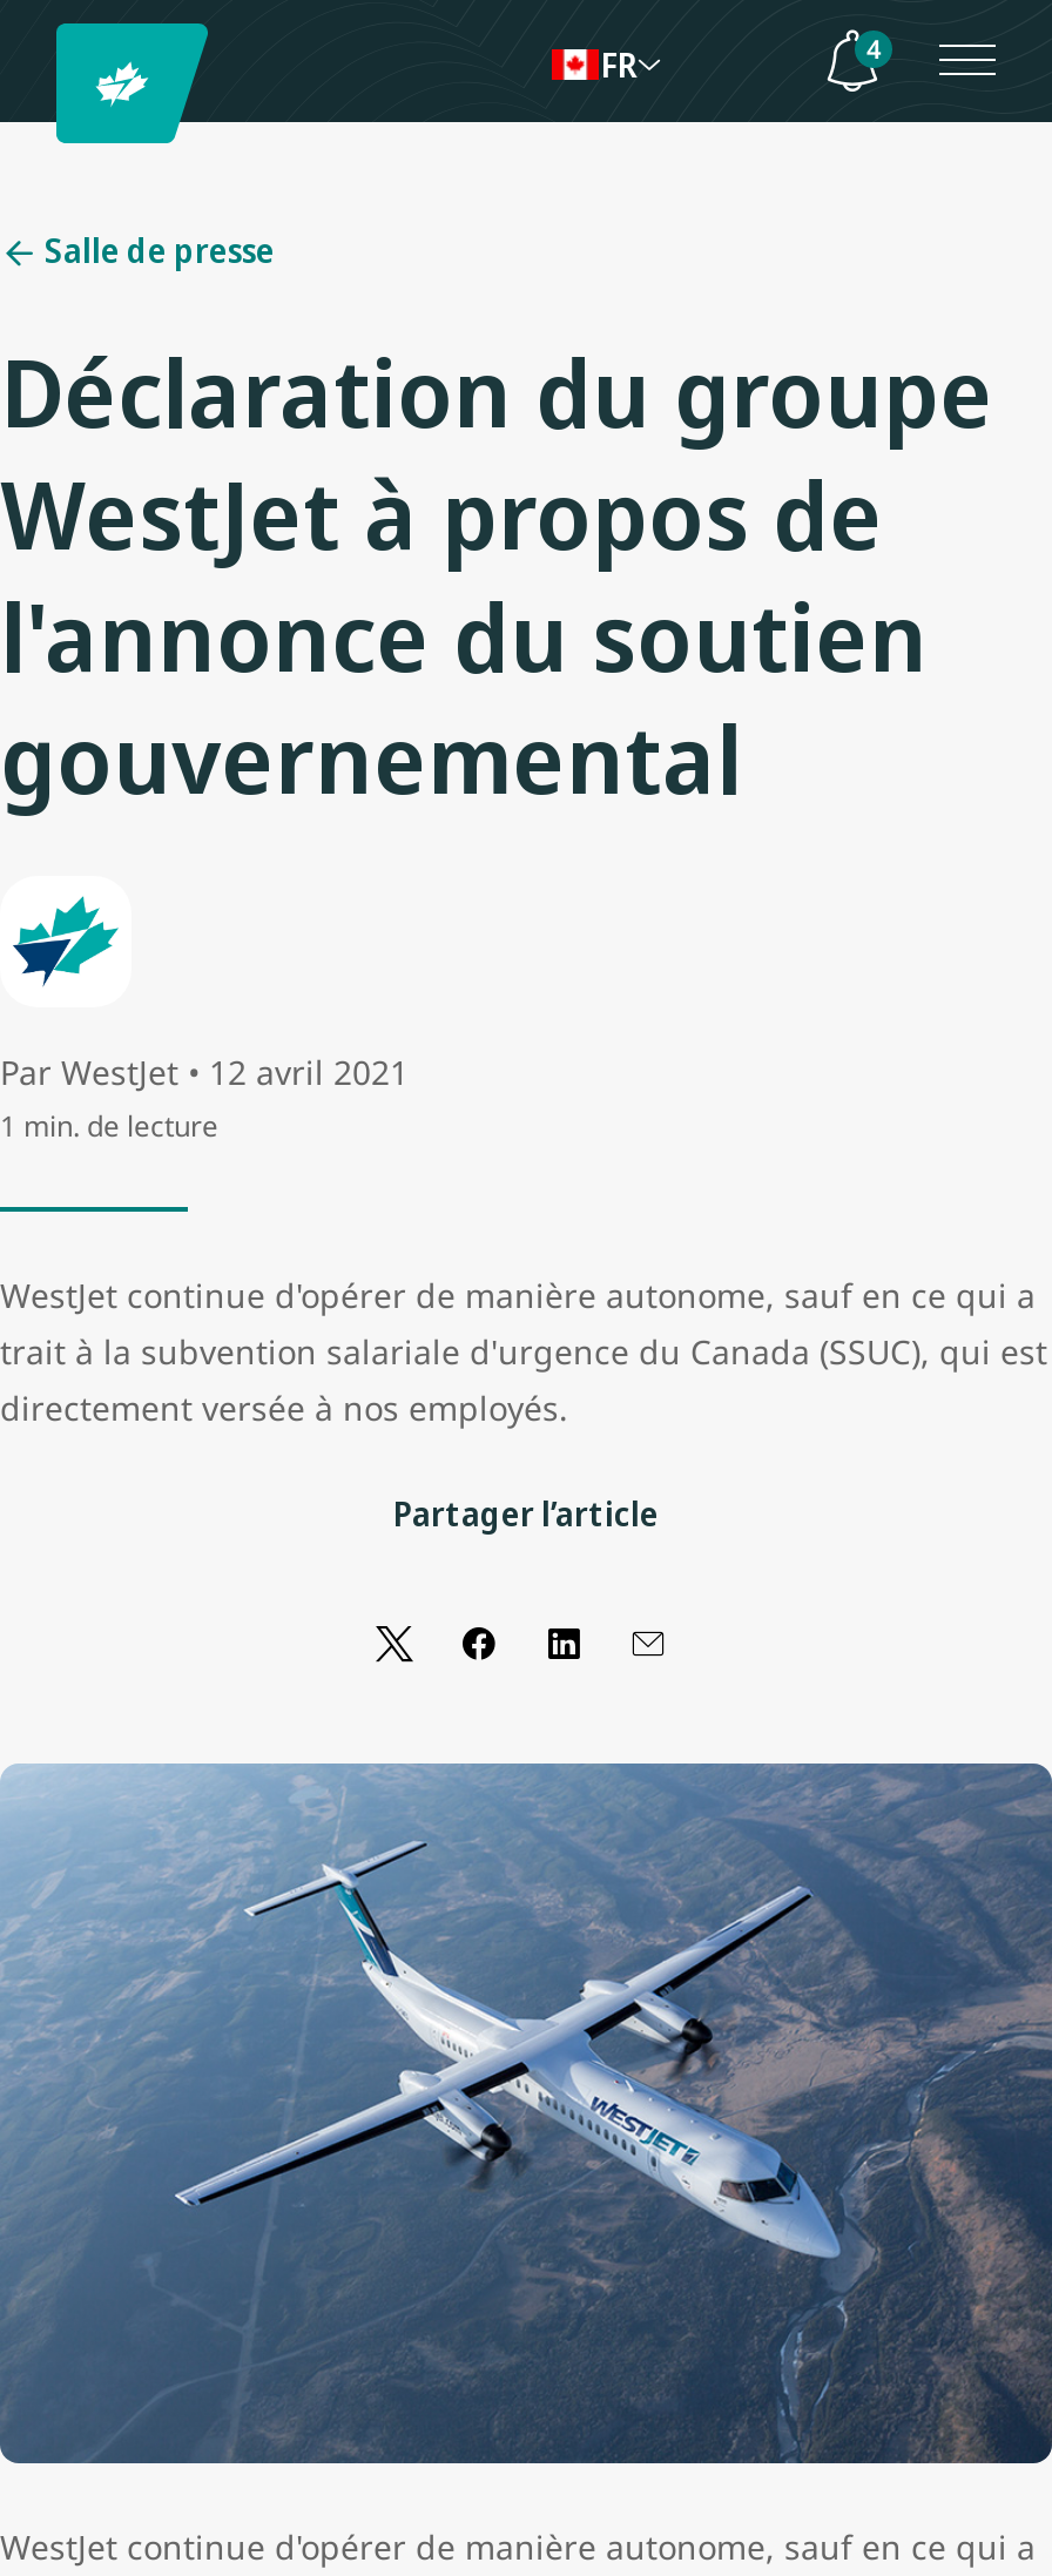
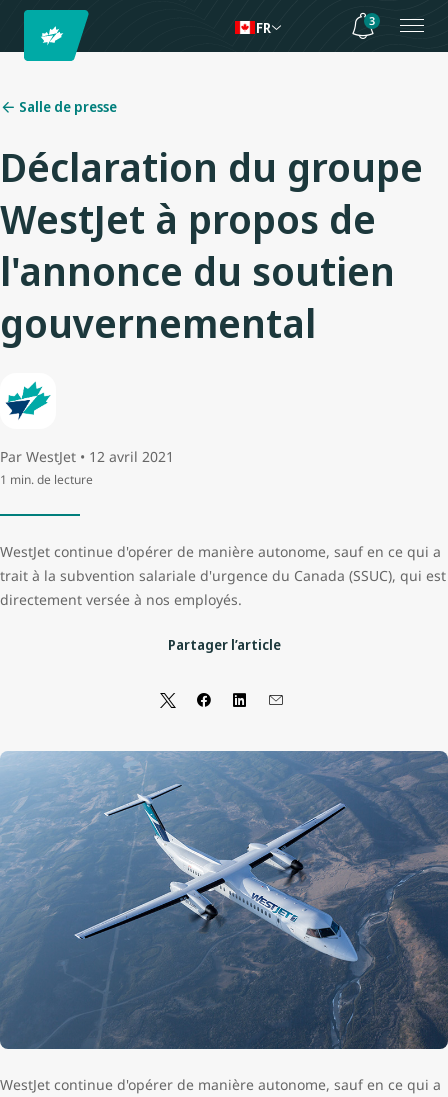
- 4
+ 3
